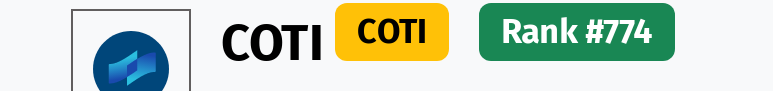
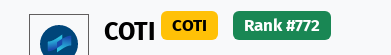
- COTI COTI Rank #774
+ COTI COTI Rank #772
